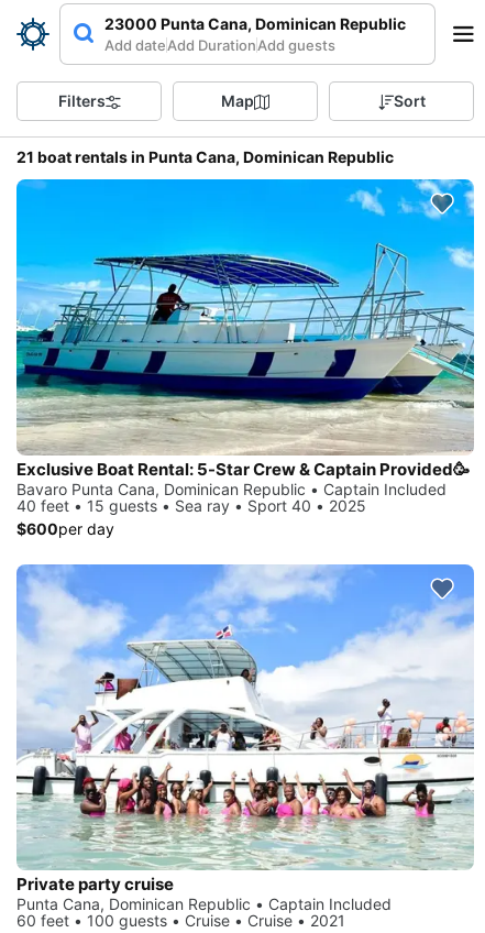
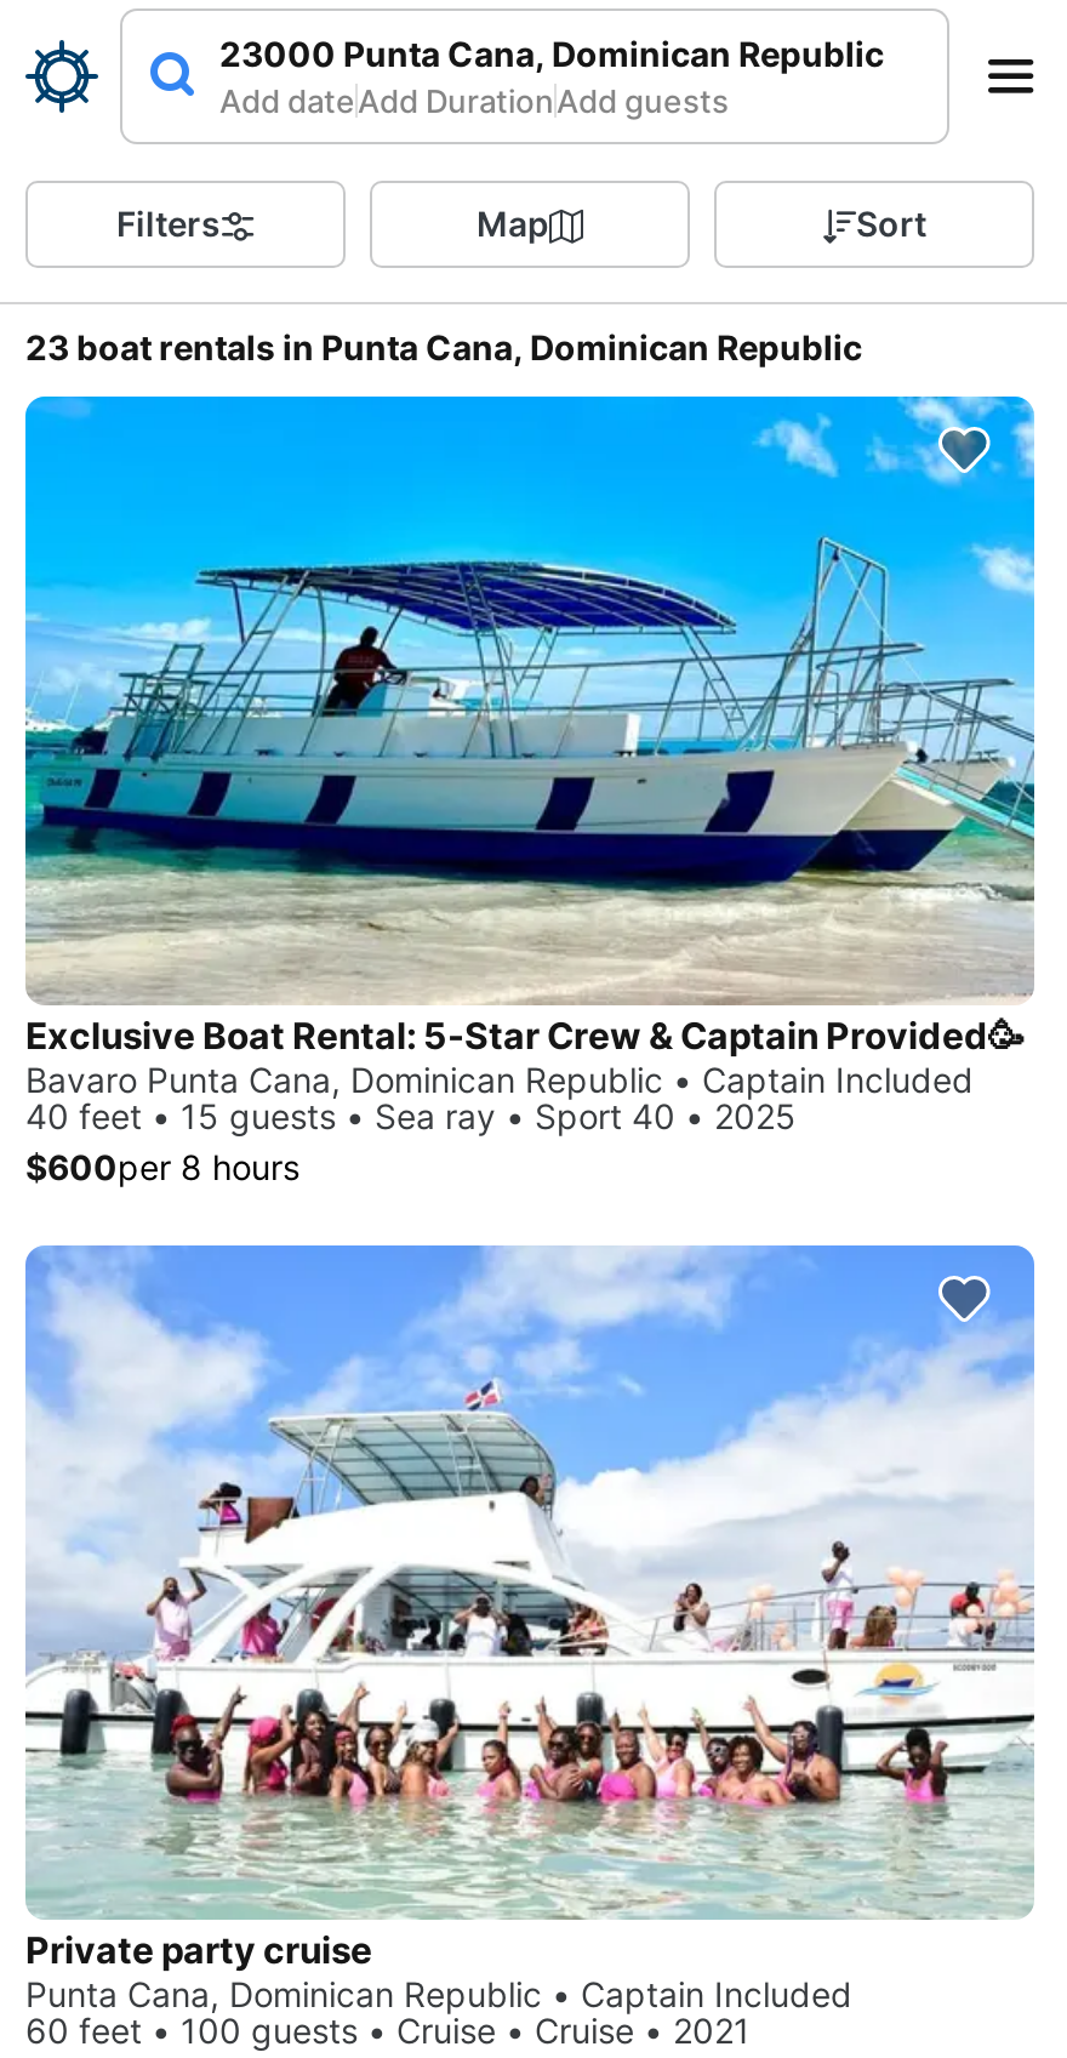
- 21 boat rentals in Punta Cana, Dominican Republic
+ 23 boat rentals in Punta Cana, Dominican Republic

- $600per day
+ $600per 8 hours
